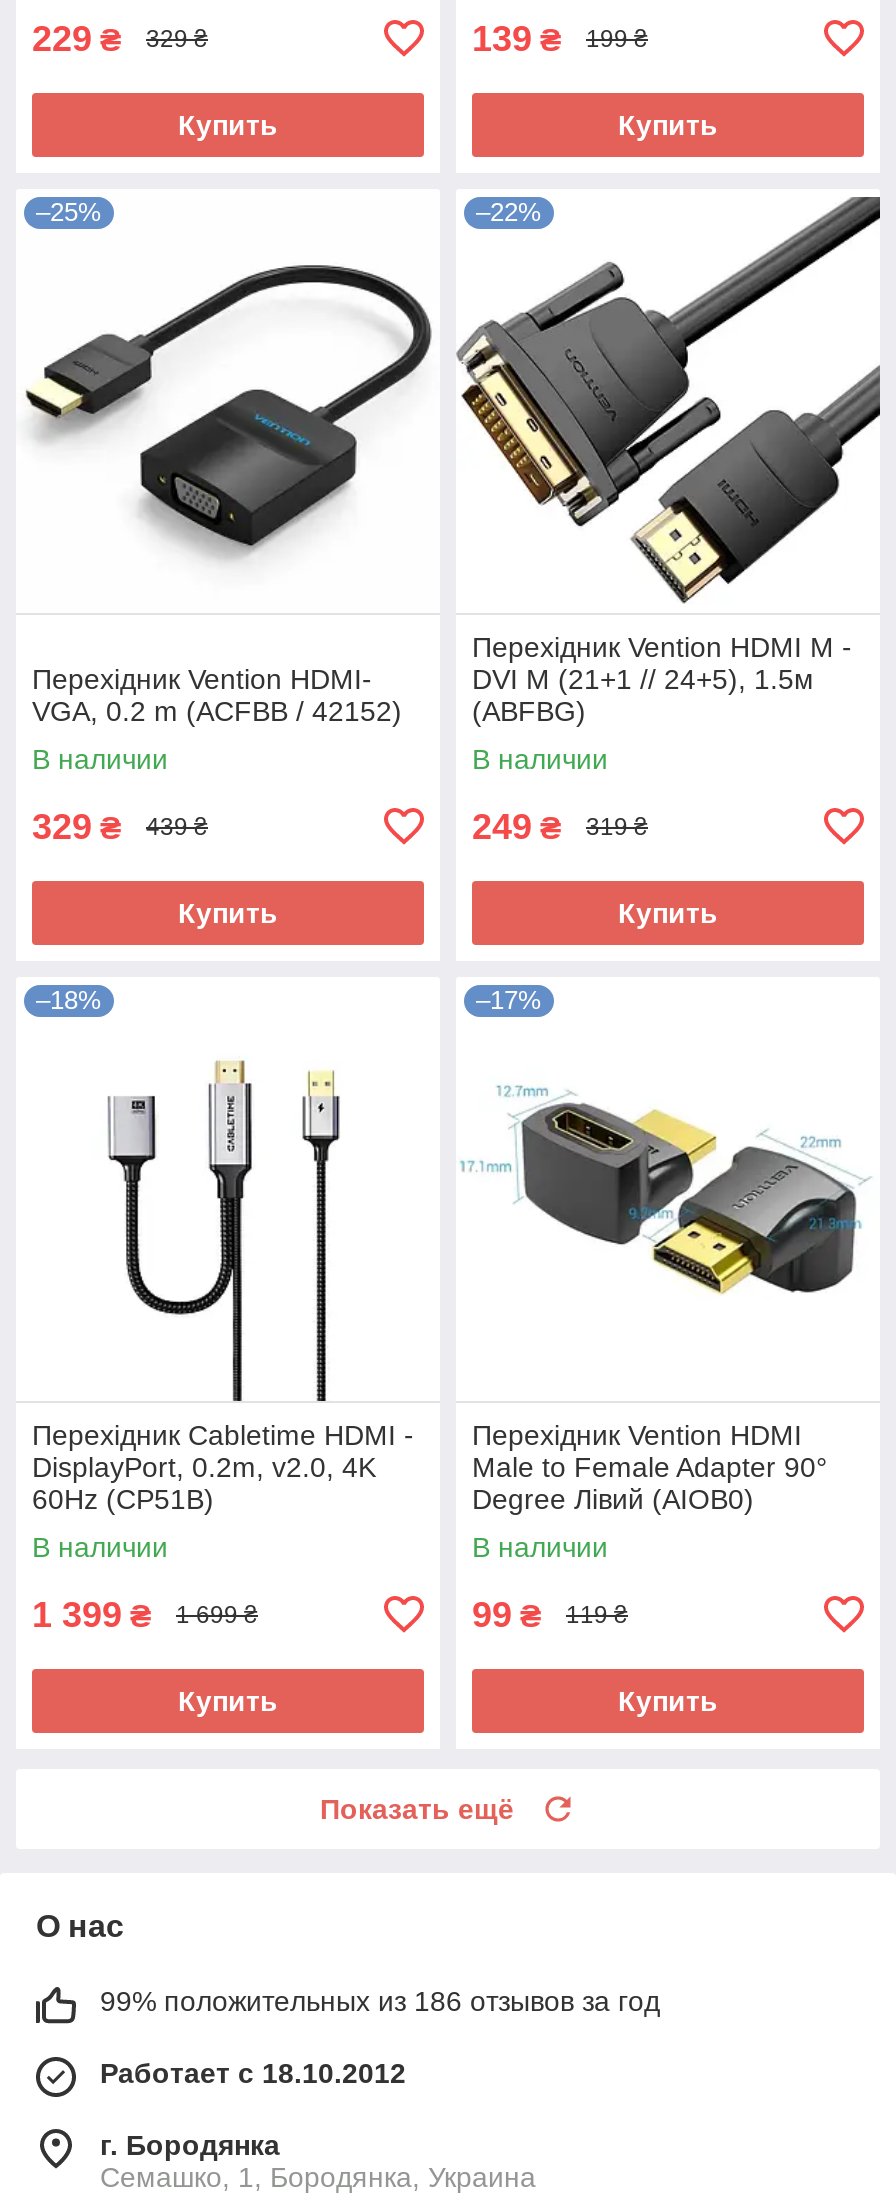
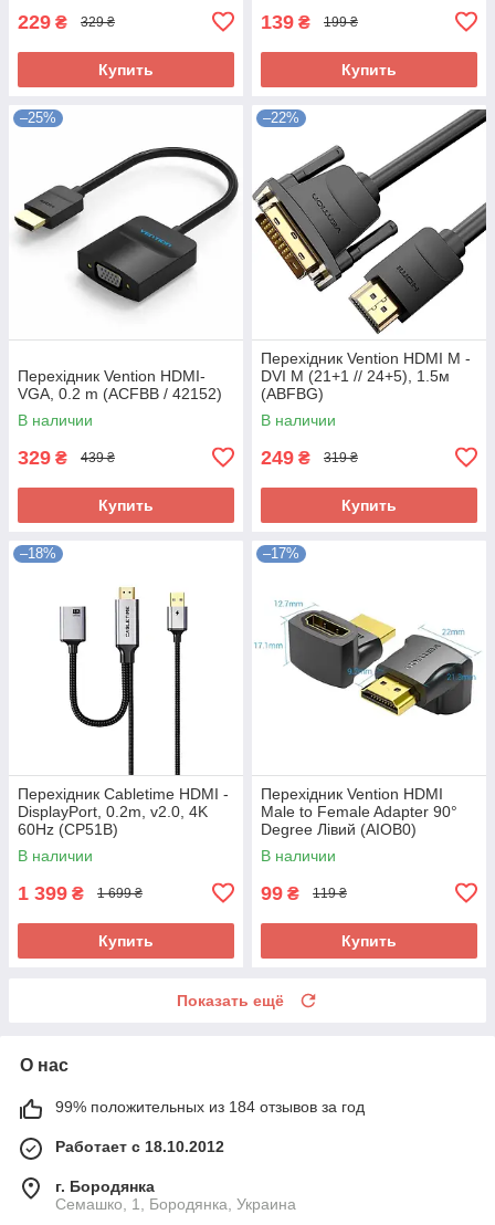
- 99% положительных из 186 отзывов за год
+ 99% положительных из 184 отзывов за год
